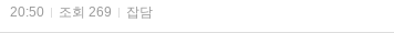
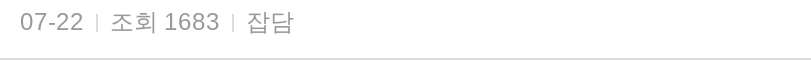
- 20:50
+ 07-22

- 조회 269
+ 조회 1683
